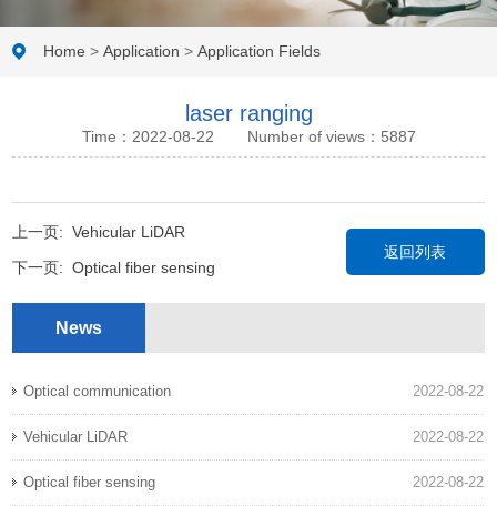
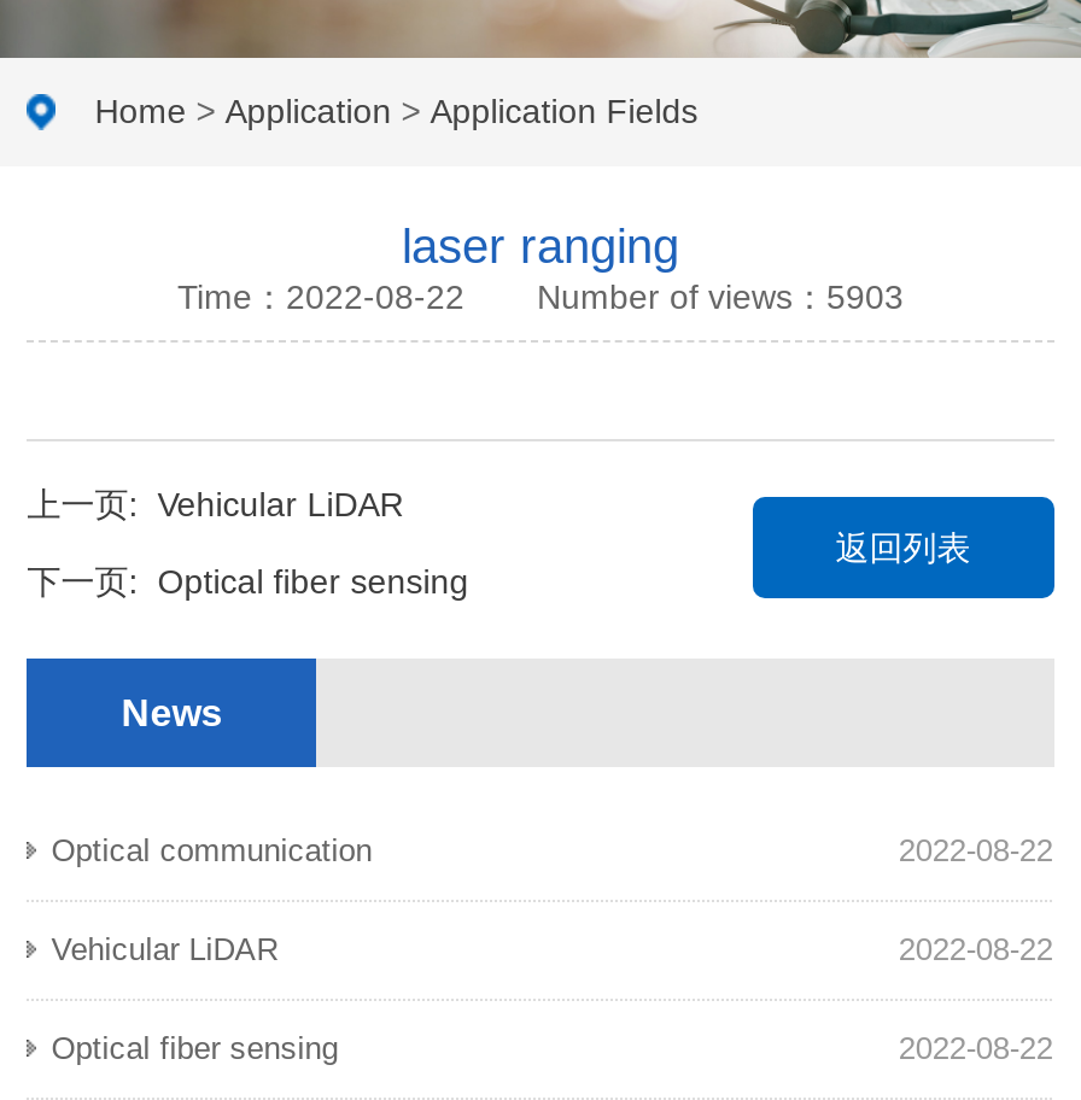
- Number of views：5887
+ Number of views：5903
